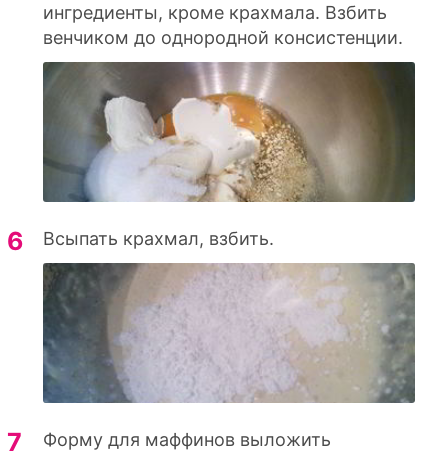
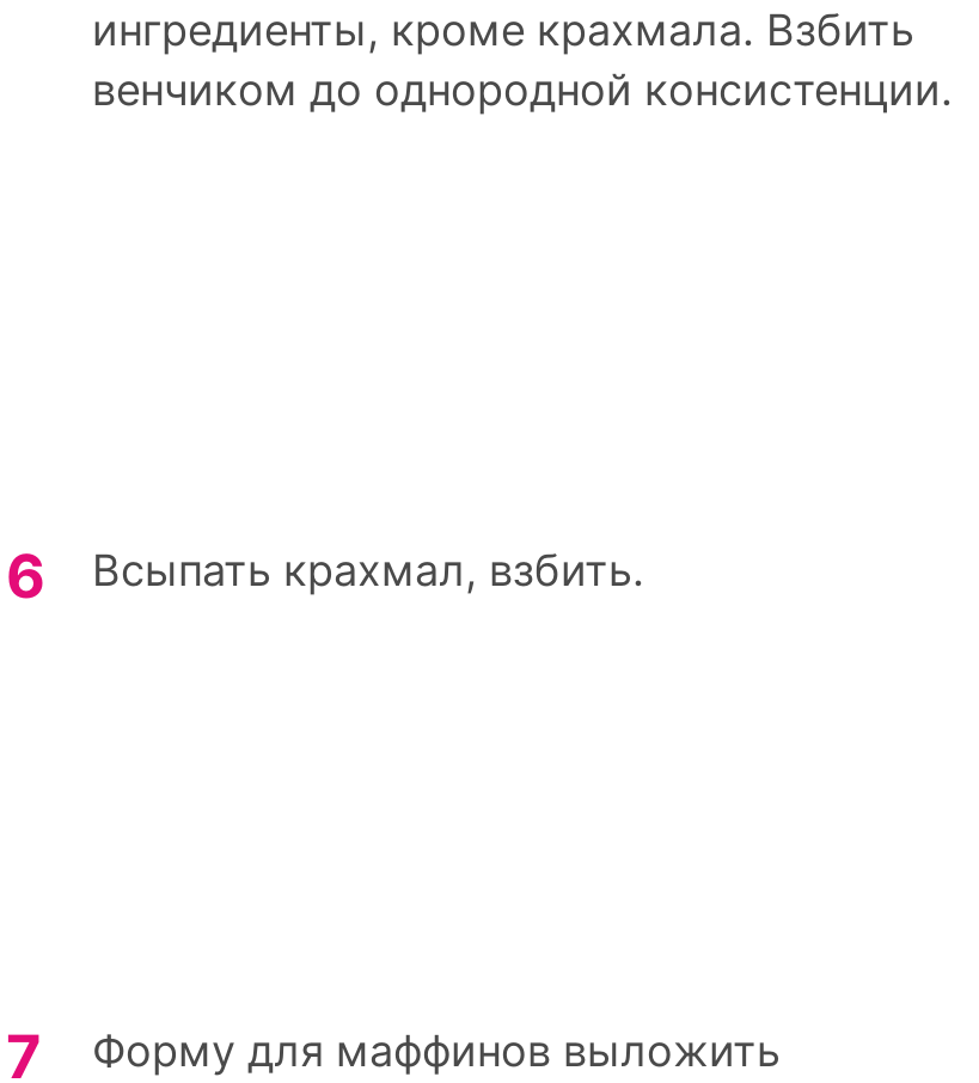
- [image]

- [image]
